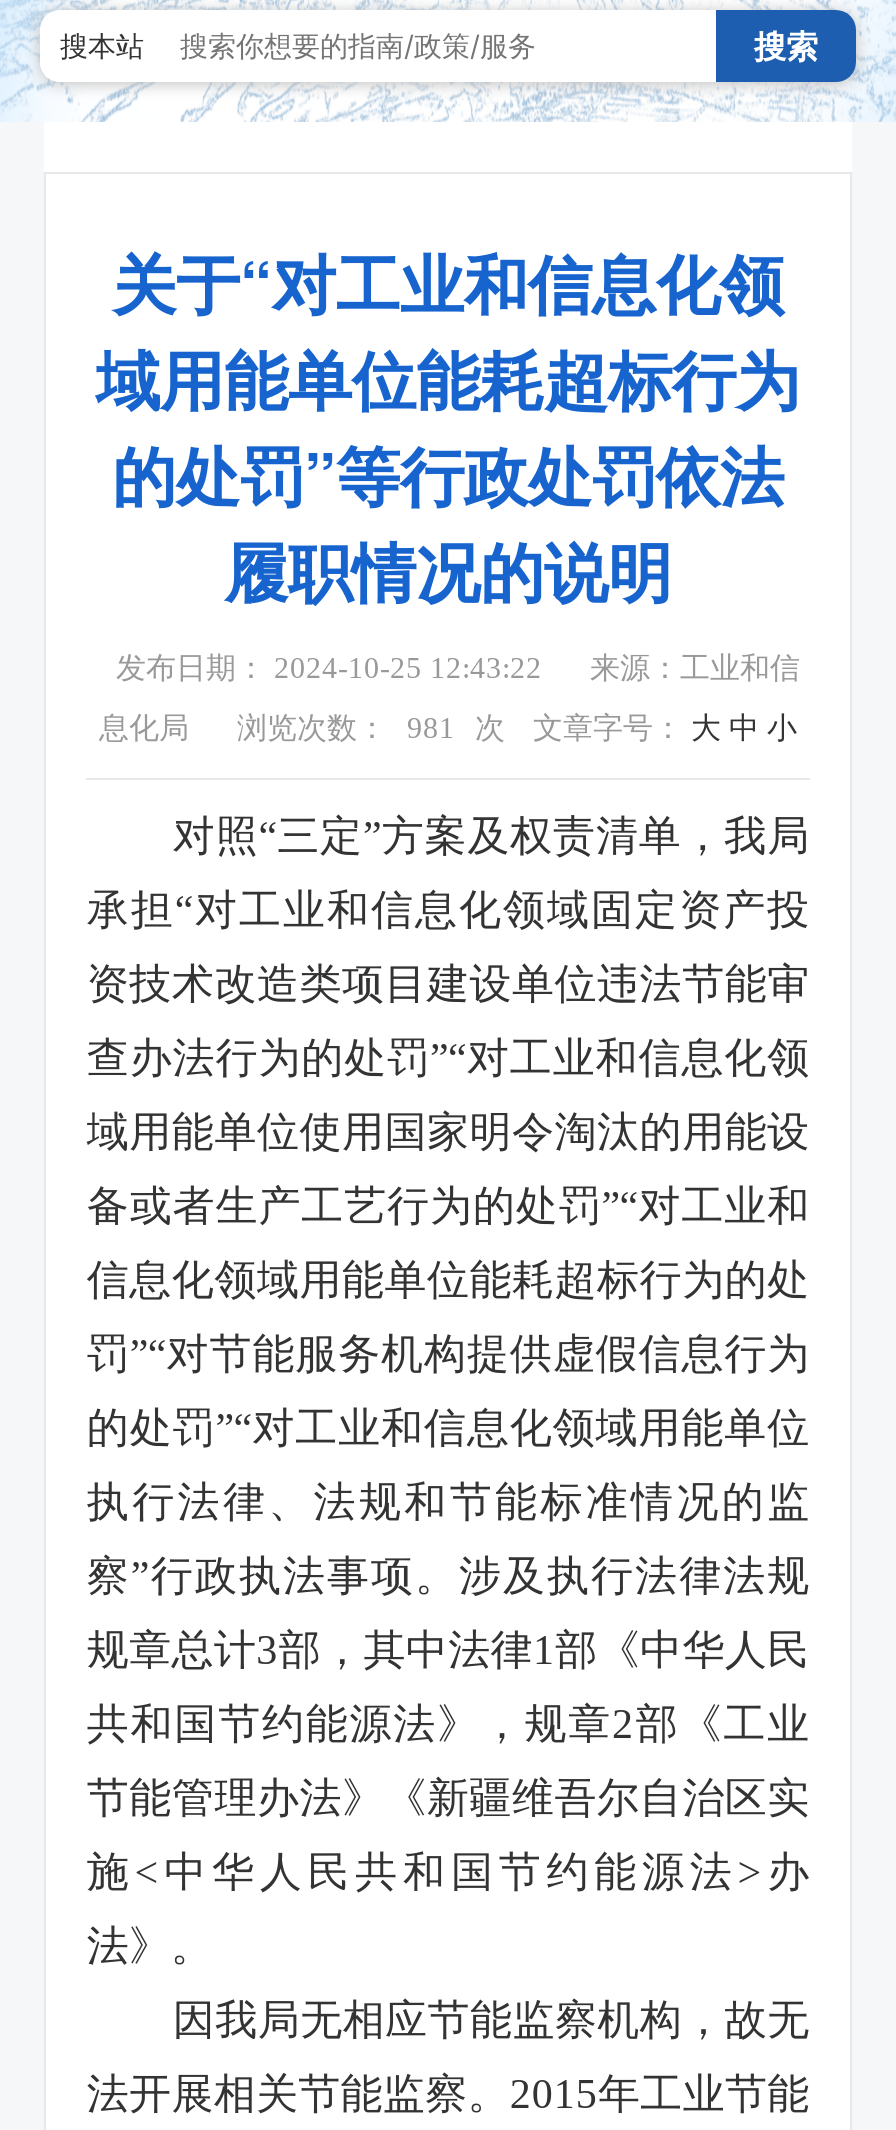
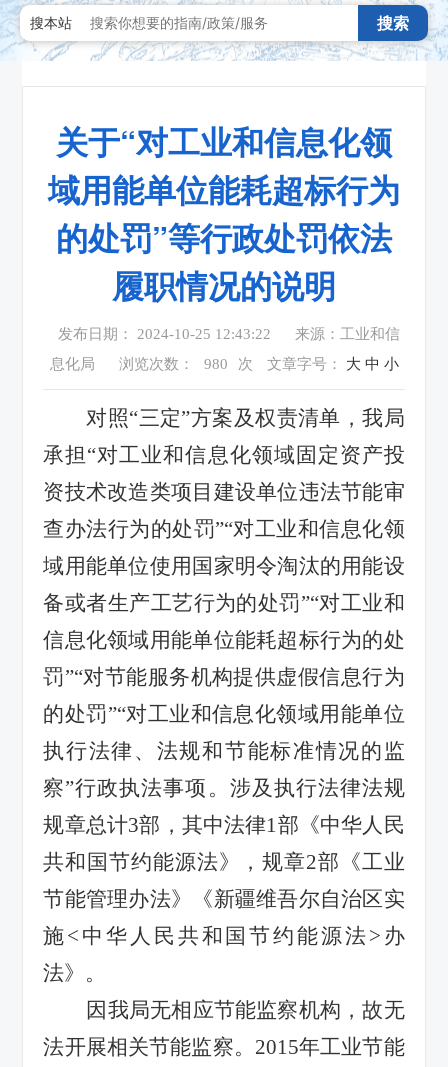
- 息化局 浏览次数： 981 次 文章字号：大 中 小
+ 息化局 浏览次数： 980 次 文章字号：大 中 小
